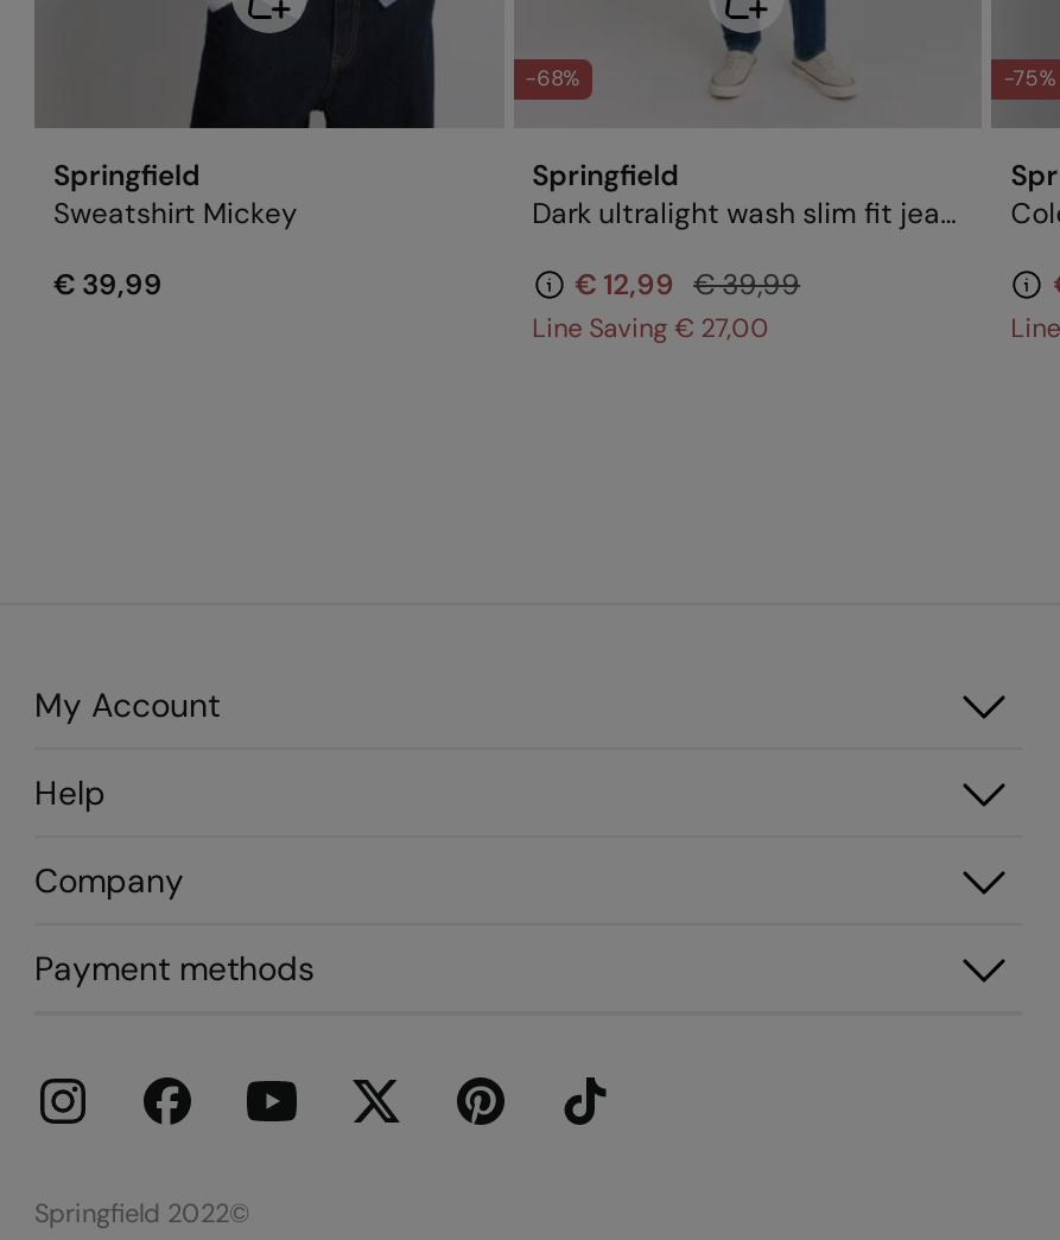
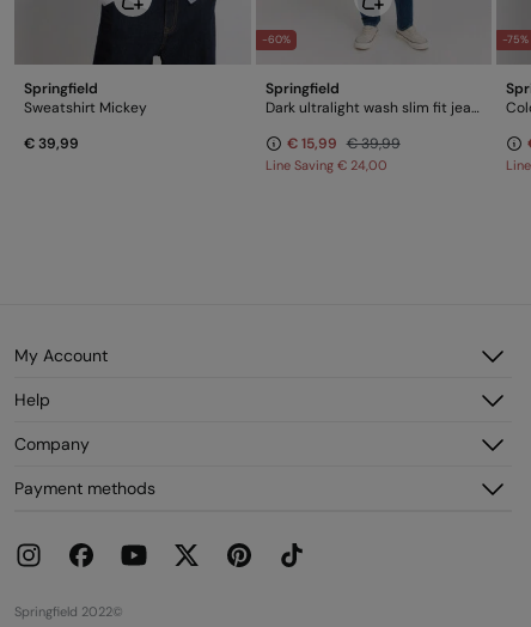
- -68%
+ -60%

- € 12,99 € 39,99
+ € 15,99 € 39,99

- Line Saving € 27,00
+ Line Saving € 24,00
